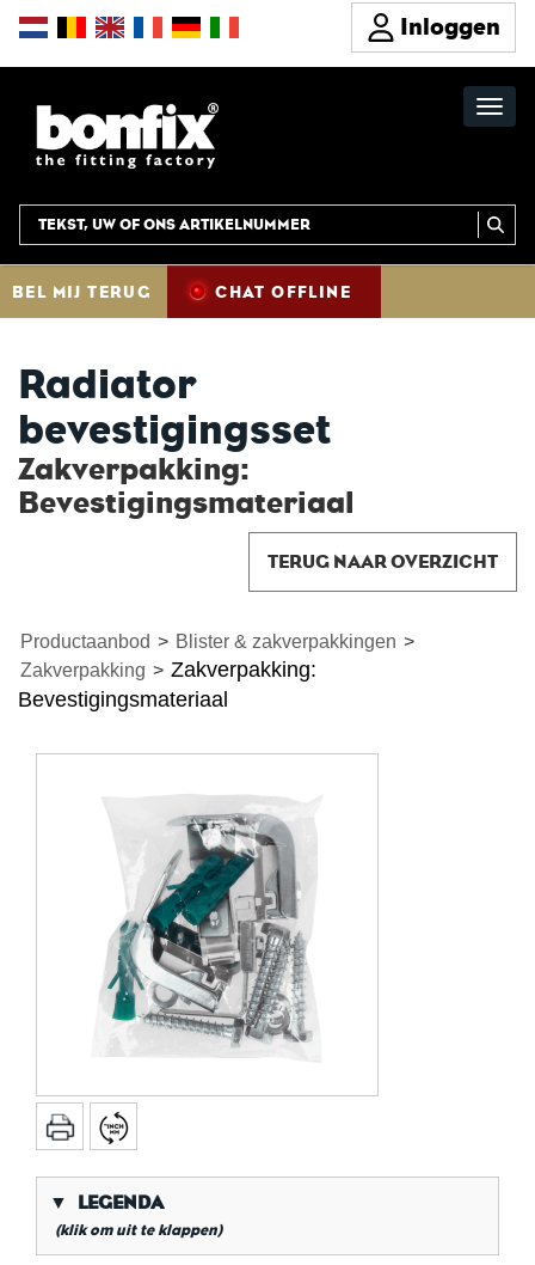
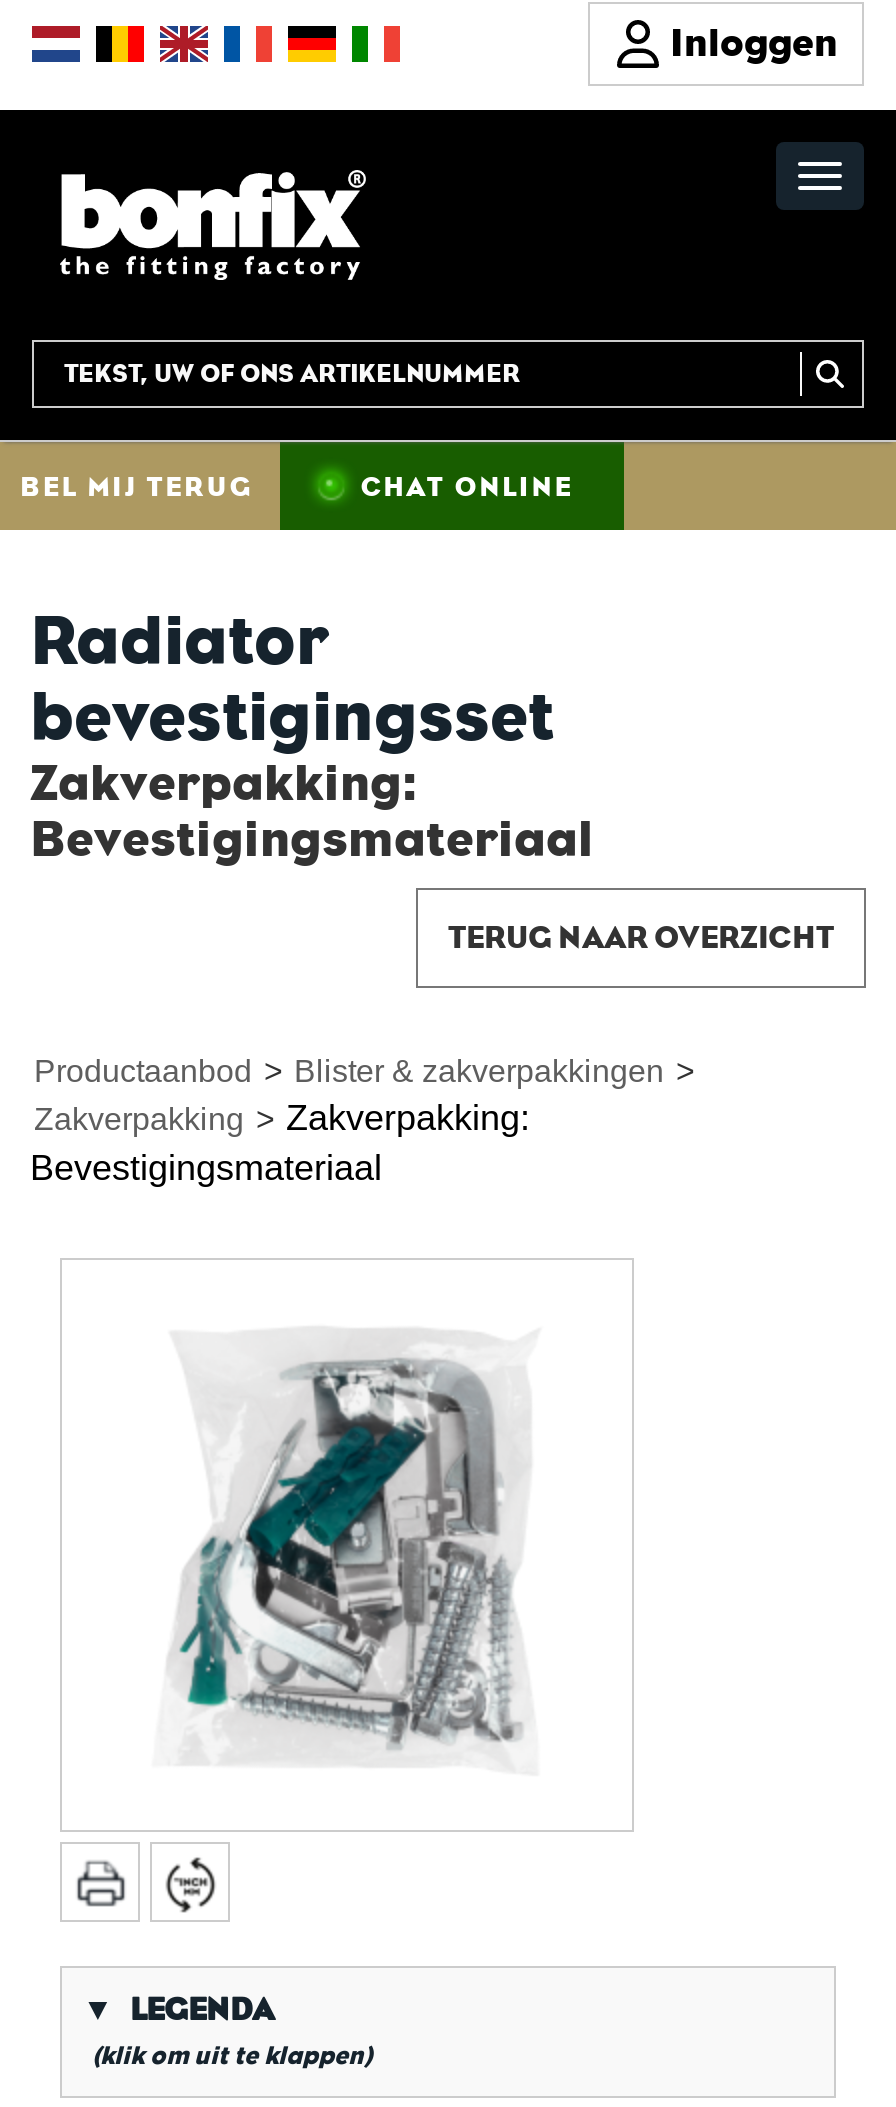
- CHAT OFFLINE
+ CHAT ONLINE
